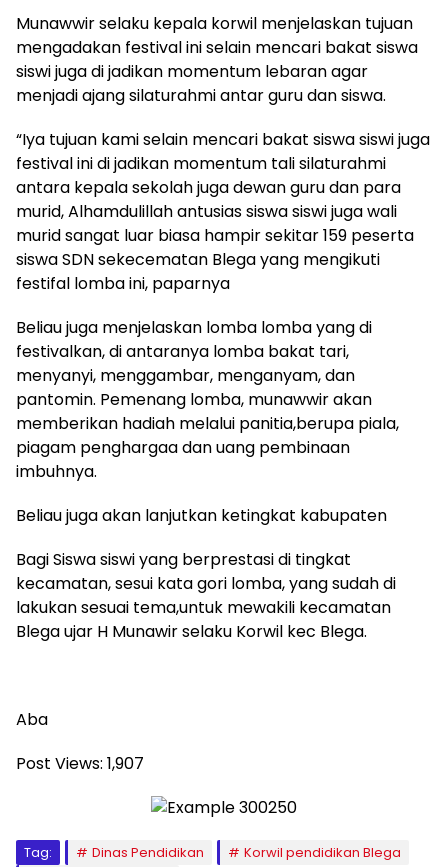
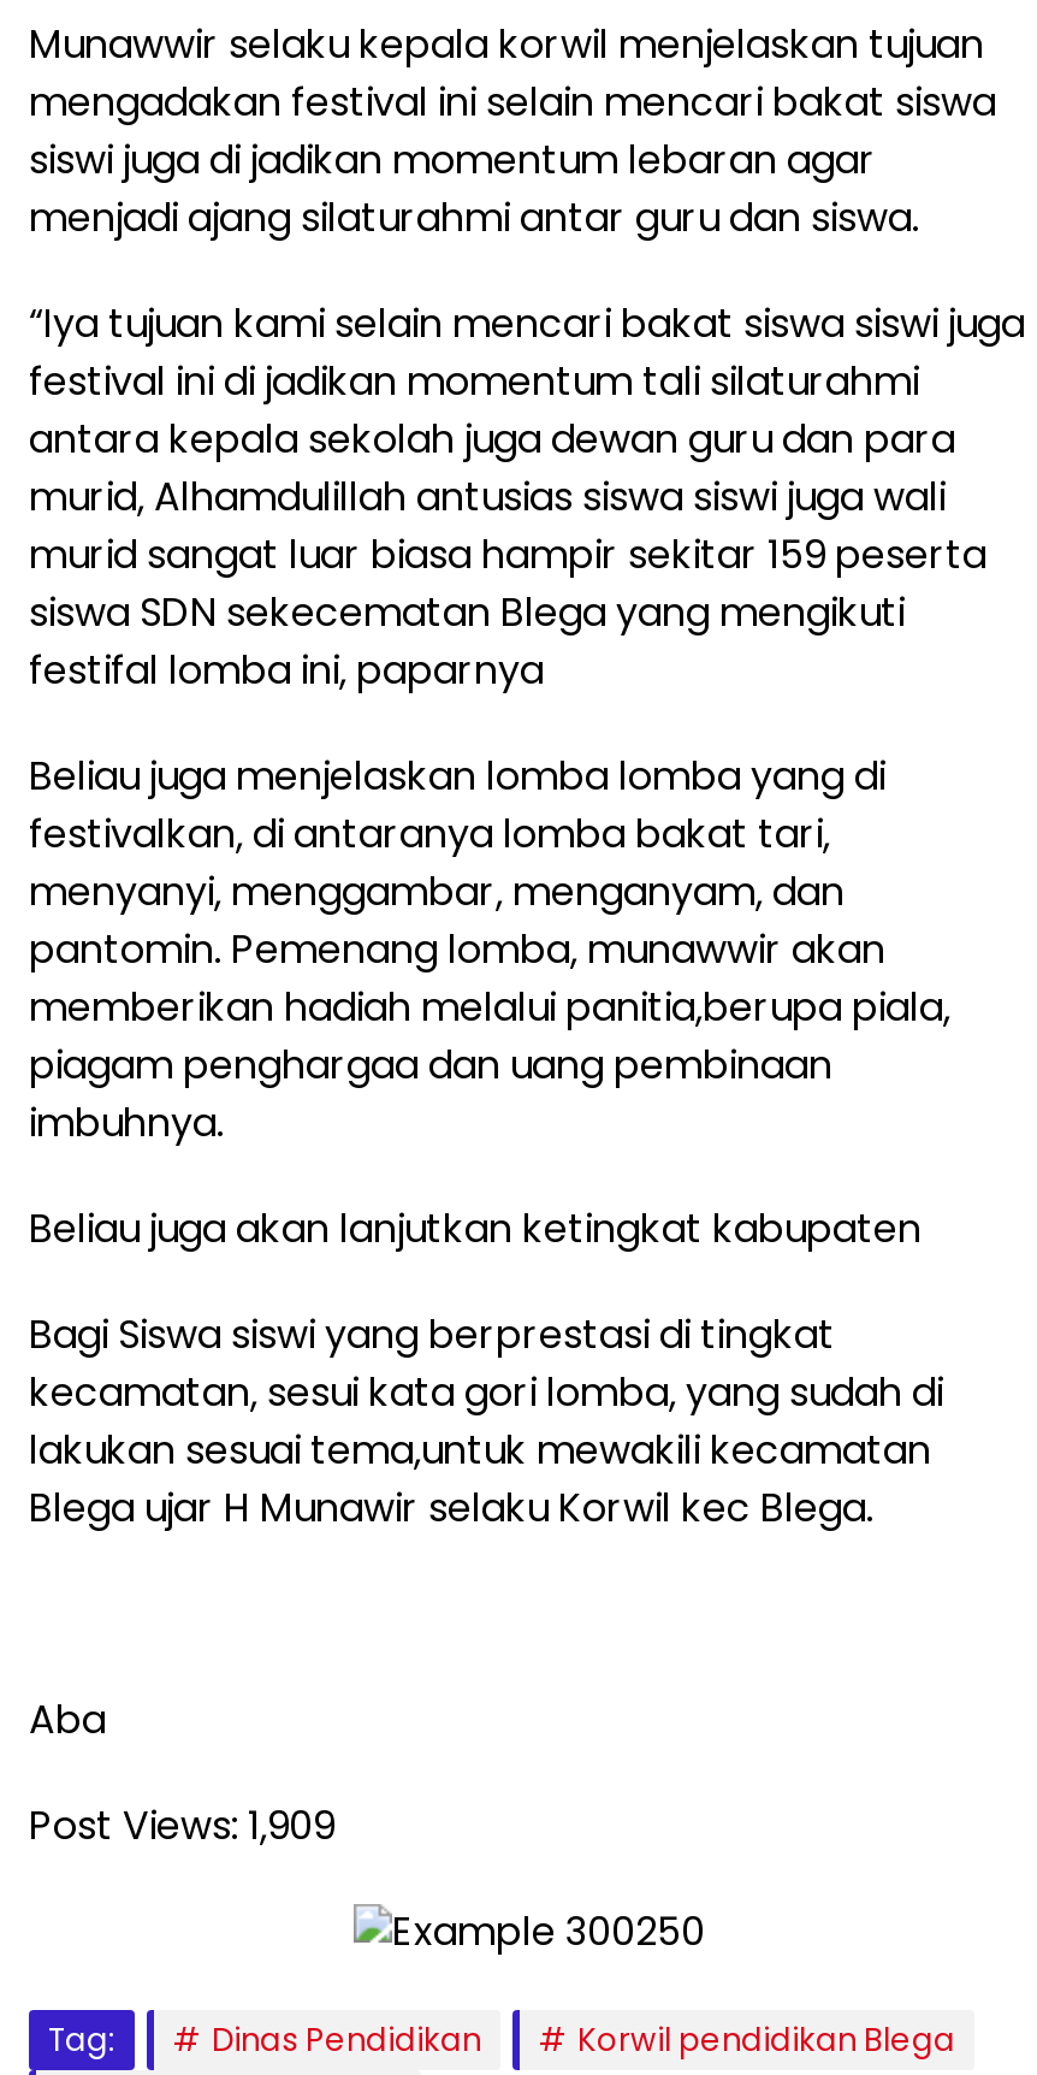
- Post Views: 1,907
+ Post Views: 1,909
